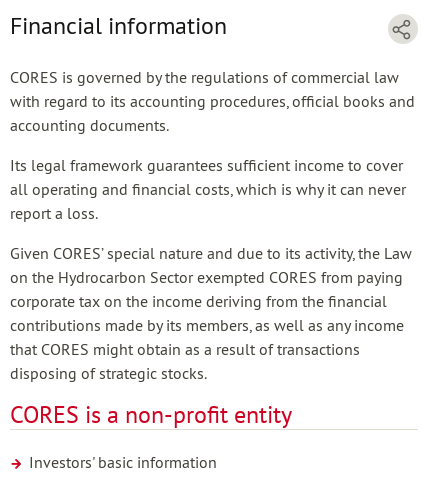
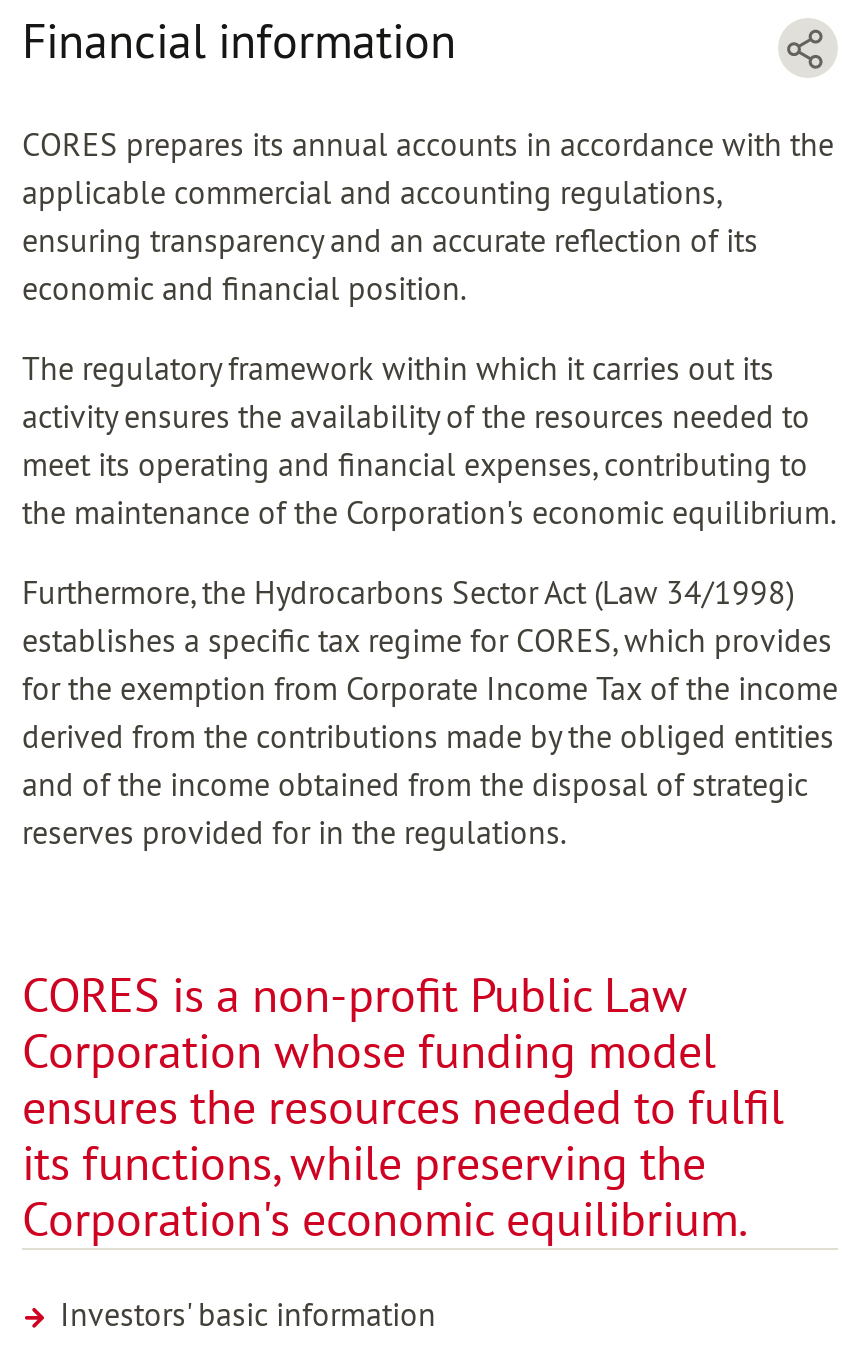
- CORES is governed by the regulations of commercial law
- with regard to its accounting procedures, official books and
- accounting documents.
+ CORES prepares its annual accounts in accordance with the
+ applicable commercial and accounting regulations,
+ ensuring transparency and an accurate reflection of its
+ economic and financial position.

- Its legal framework guarantees sufficient income to cover
- all operating and financial costs, which is why it can never
- report a loss.
+ The regulatory framework within which it carries out its
+ activity ensures the availability of the resources needed to
+ meet its operating and financial expenses, contributing to
+ the maintenance of the Corporation's economic equilibrium.

- Given CORES’ special nature and due to its activity, the Law
- on the Hydrocarbon Sector exempted CORES from paying
- corporate tax on the income deriving from the financial
- contributions made by its members, as well as any income
- that CORES might obtain as a result of transactions
- disposing of strategic stocks.
+ Furthermore, the Hydrocarbons Sector Act (Law 34/1998)
+ establishes a specific tax regime for CORES, which provides
+ for the exemption from Corporate Income Tax of the income
+ derived from the contributions made by the obliged entities
+ and of the income obtained from the disposal of strategic
+ reserves provided for in the regulations.

- CORES is a non-profit entity
+ CORES is a non-profit Public Law
+ Corporation whose funding model
+ ensures the resources needed to fulfil
+ its functions, while preserving the
+ Corporation's economic equilibrium.
